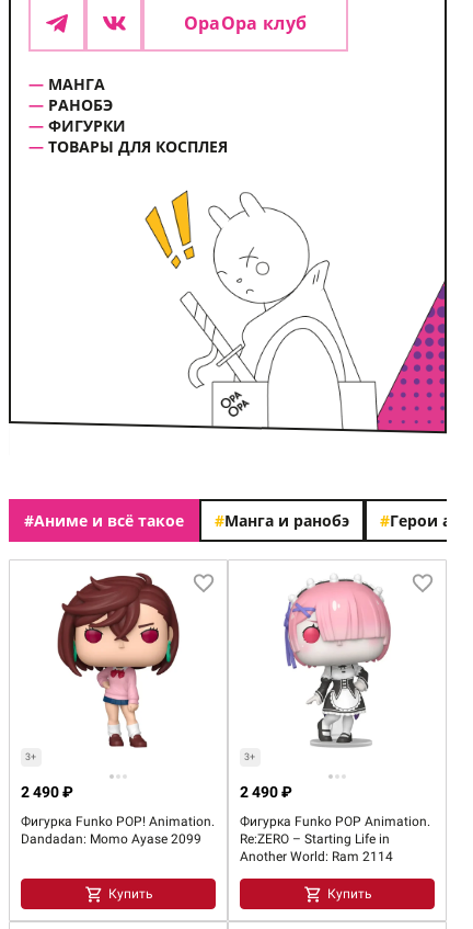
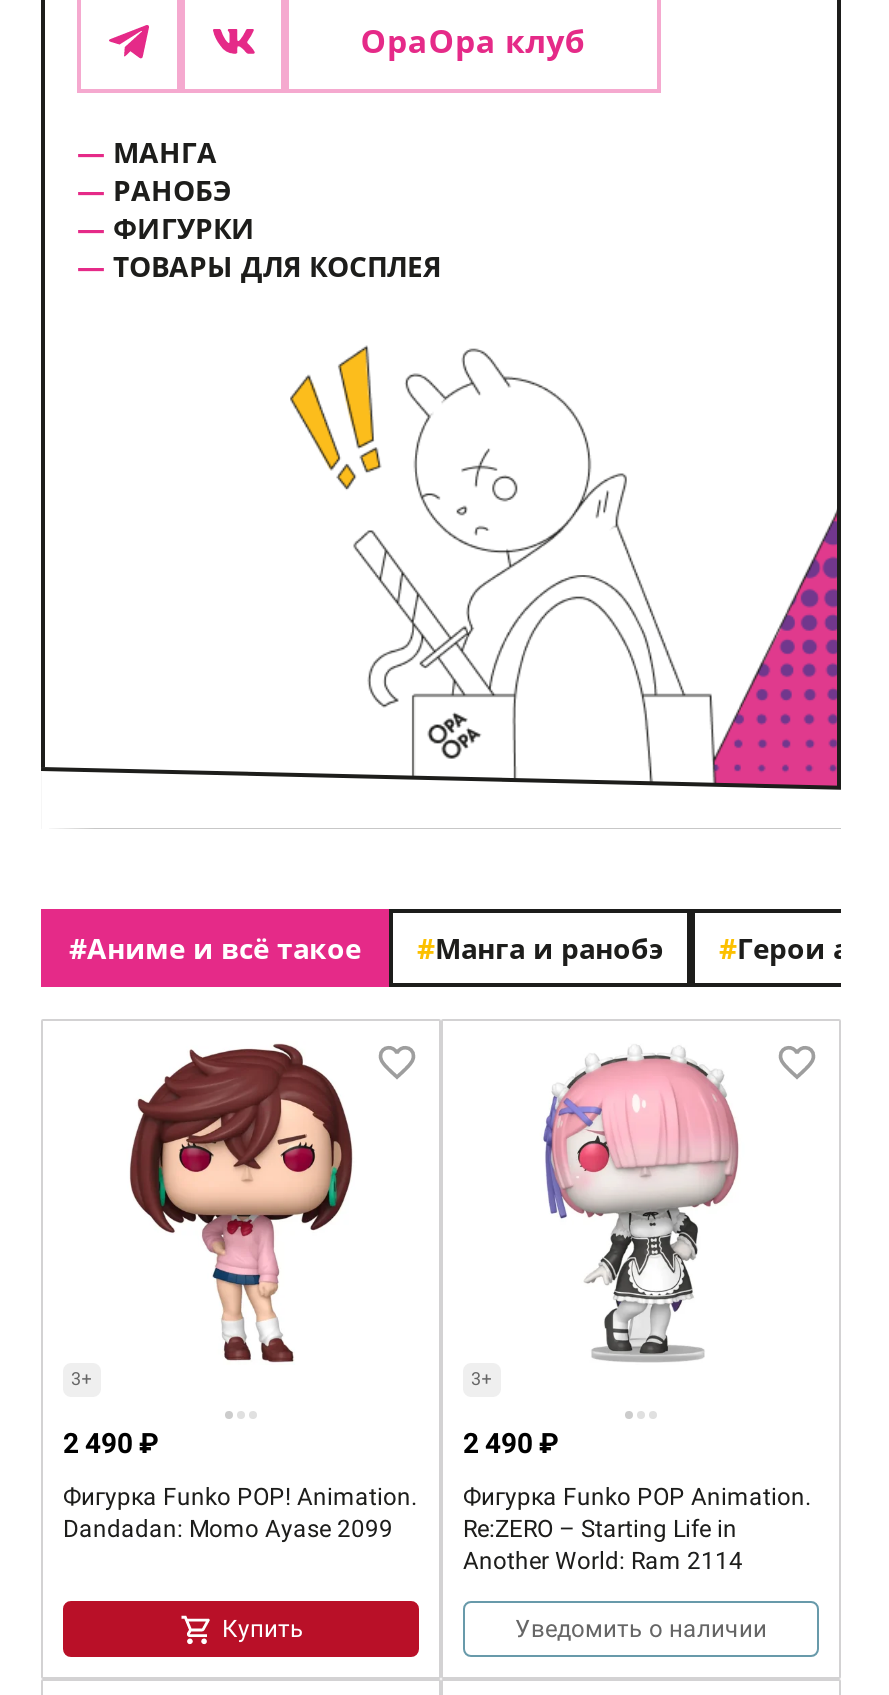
- Купить
+ Уведомить о наличии
